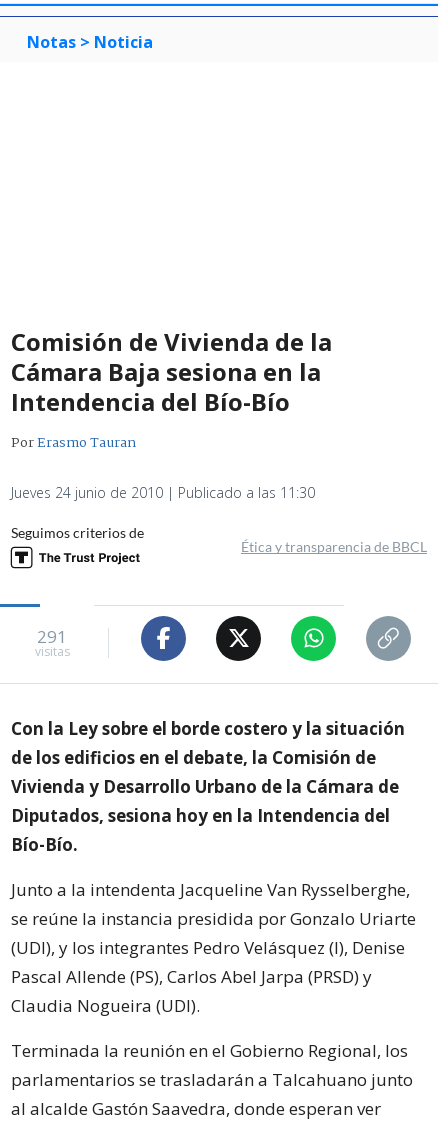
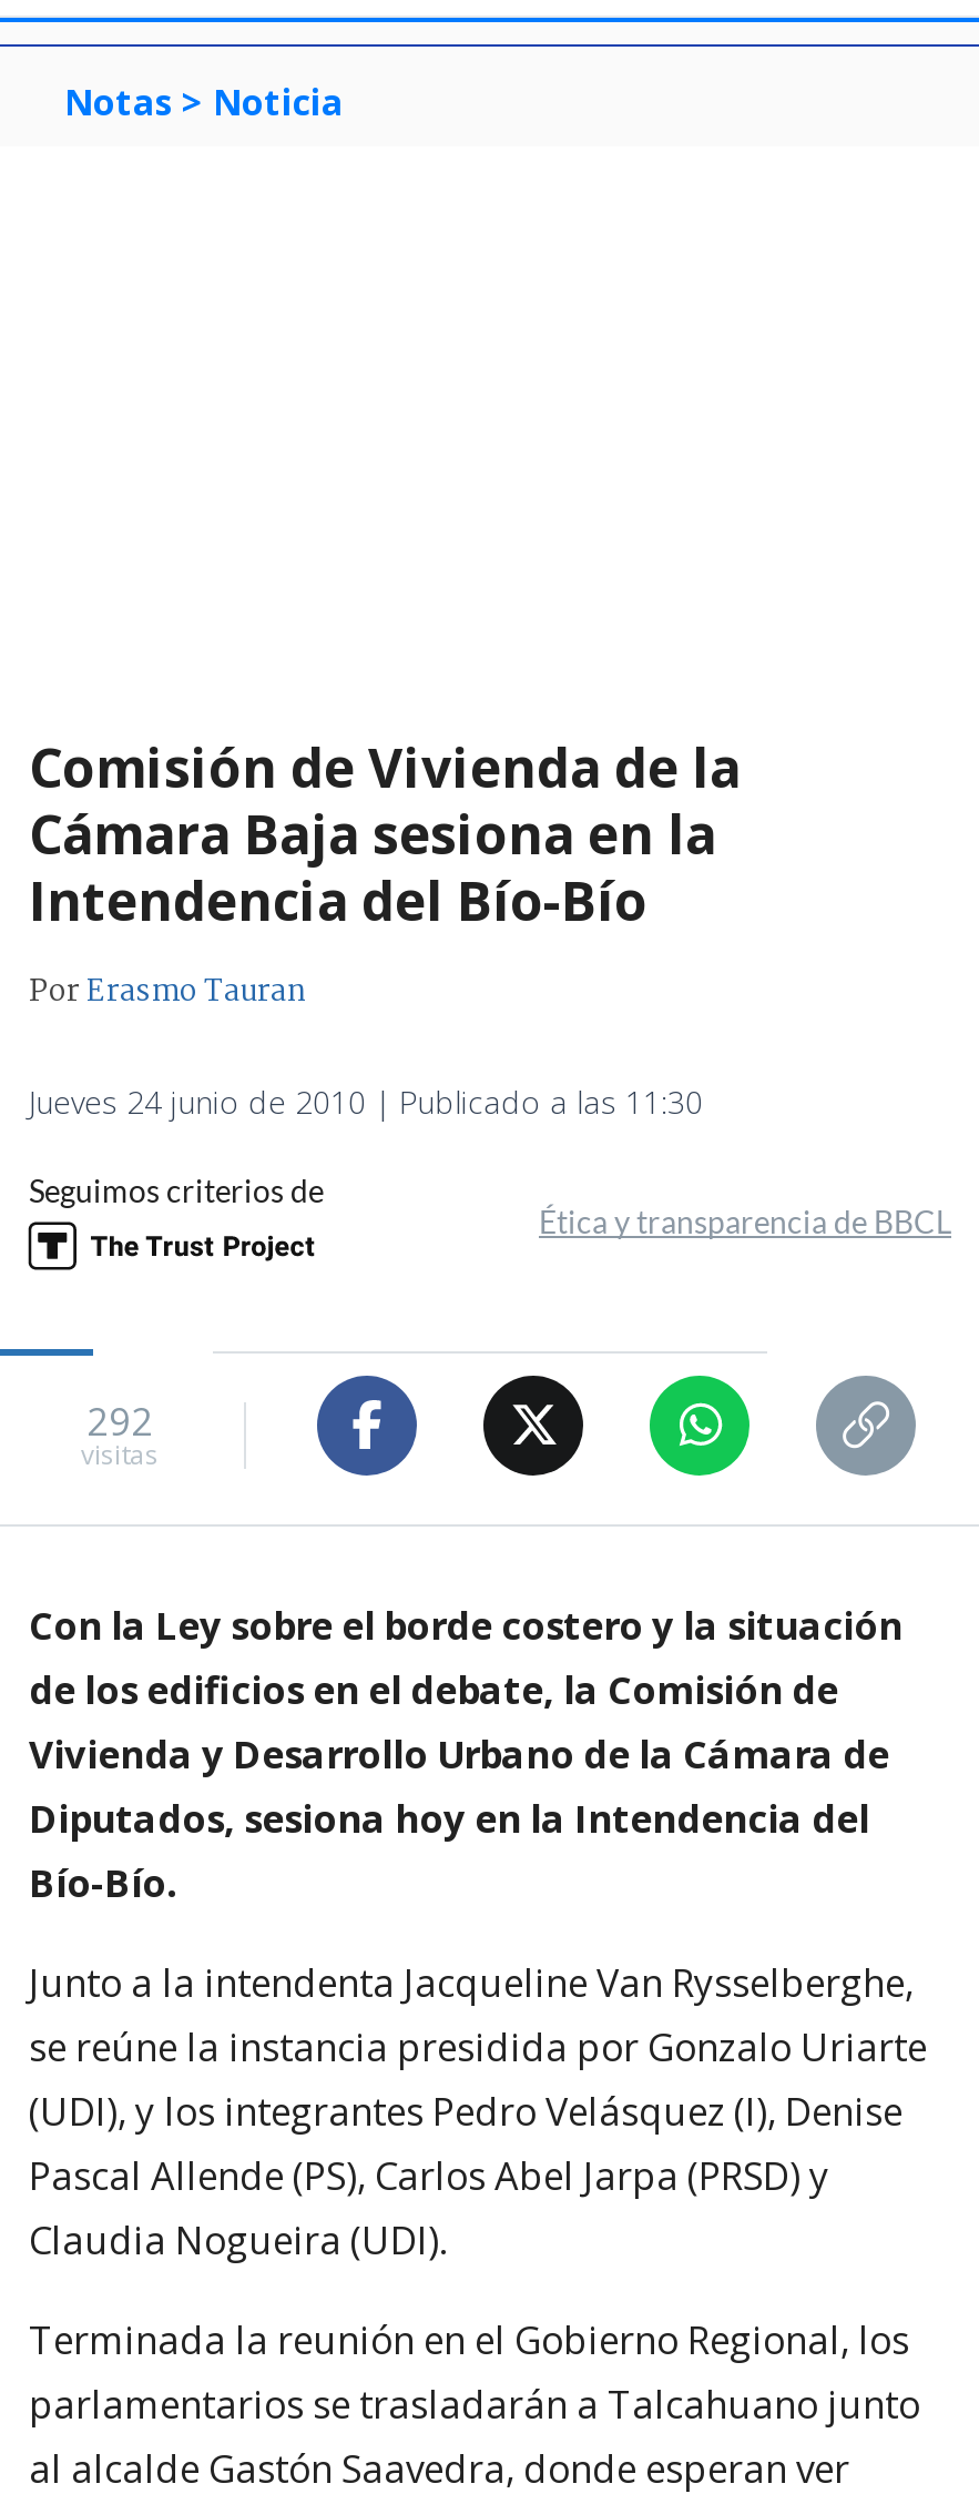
- 291
+ 292
